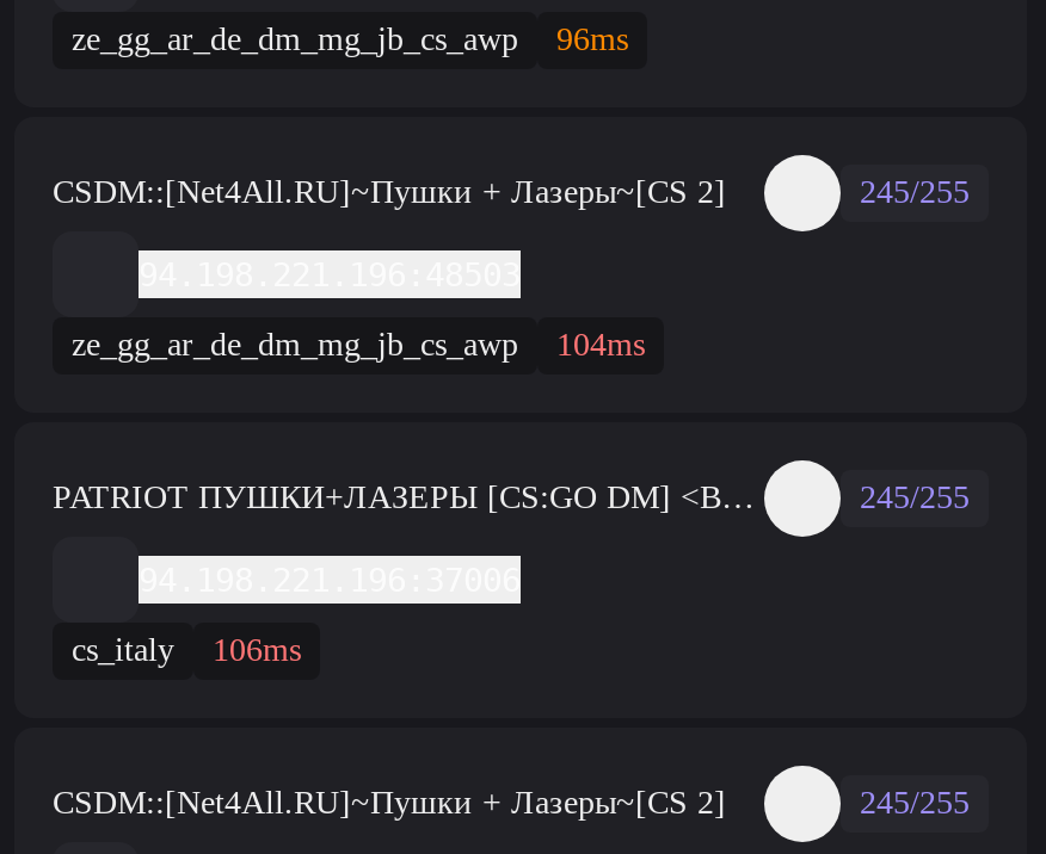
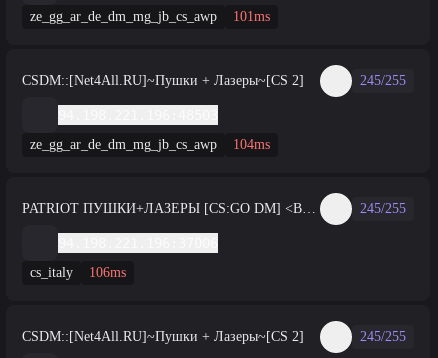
- ze_gg_ar_de_dm_mg_jb_cs_awp 96ms
+ ze_gg_ar_de_dm_mg_jb_cs_awp 101ms
